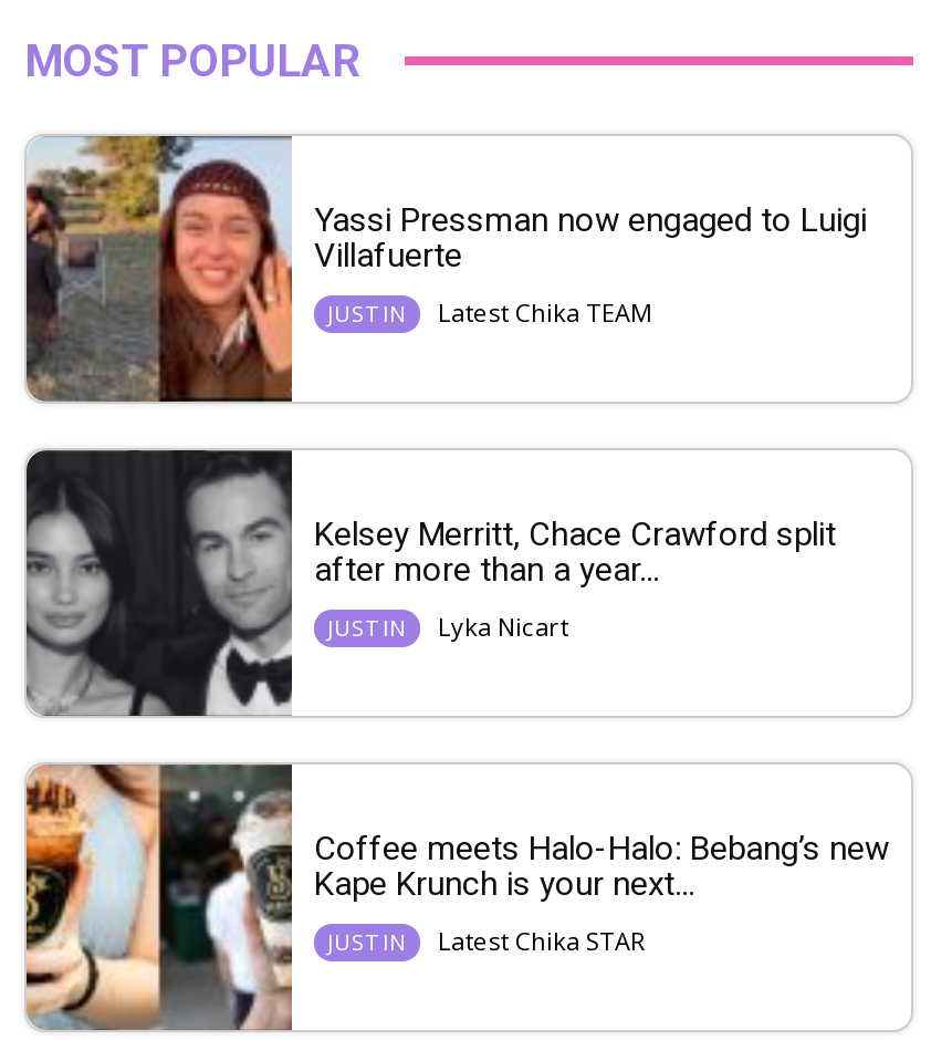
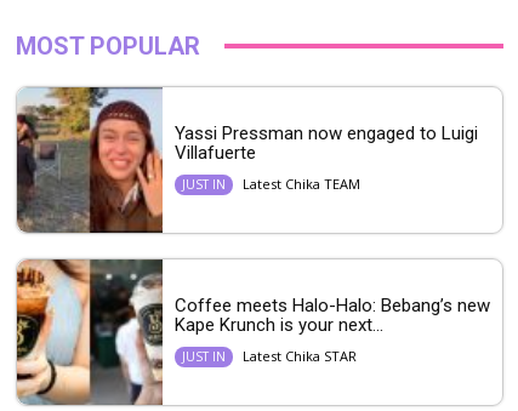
- [image]
- Kelsey Merritt, Chace Crawford split
- after more than a year...
- JUST IN
- Lyka Nicart
